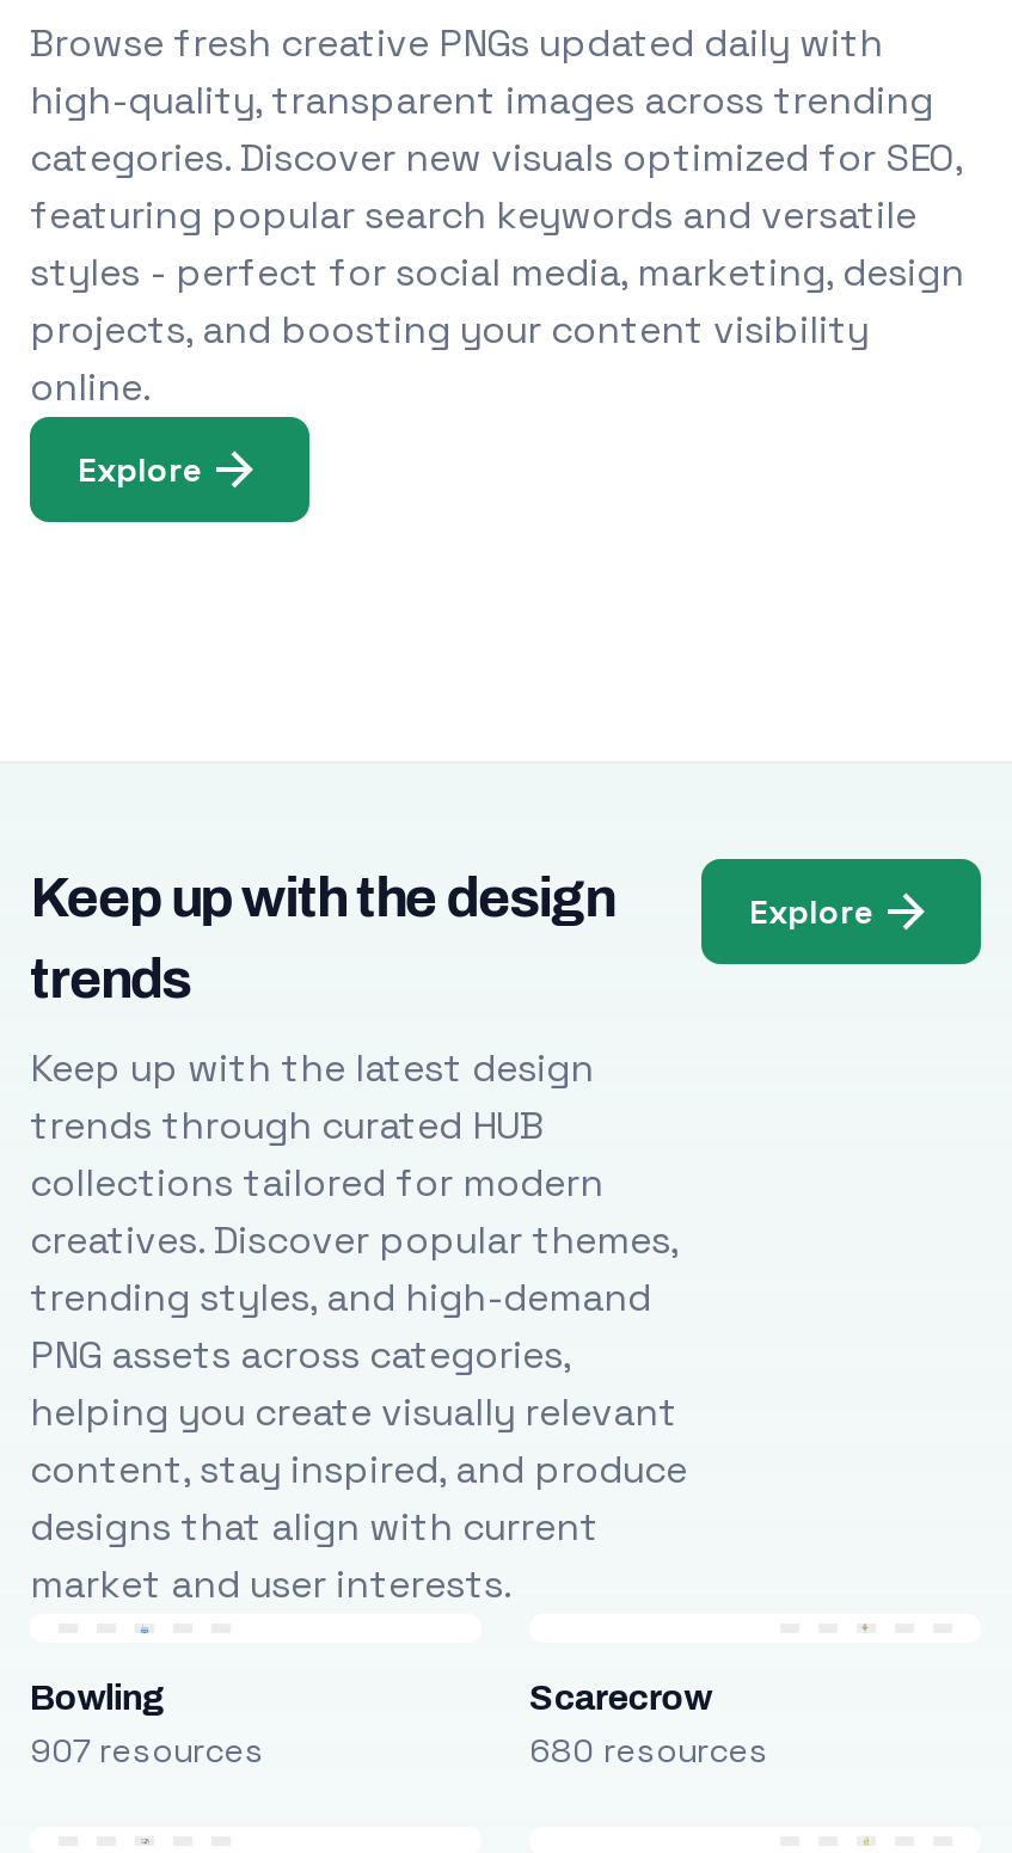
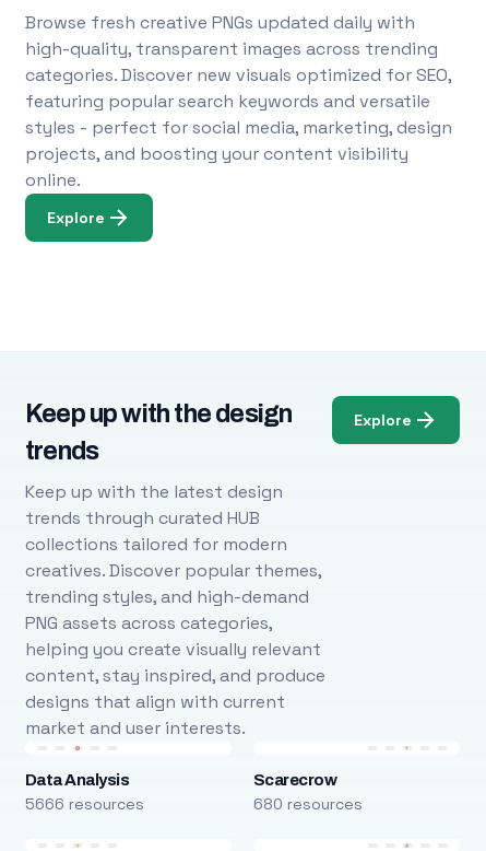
- Bowling
- 907 resources
+ Data Analysis
+ 5666 resources
